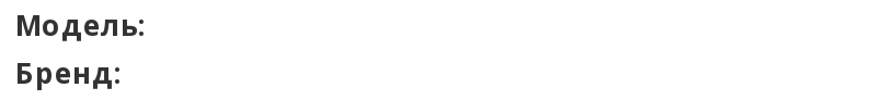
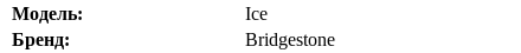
+ Ice

+ Bridgestone
